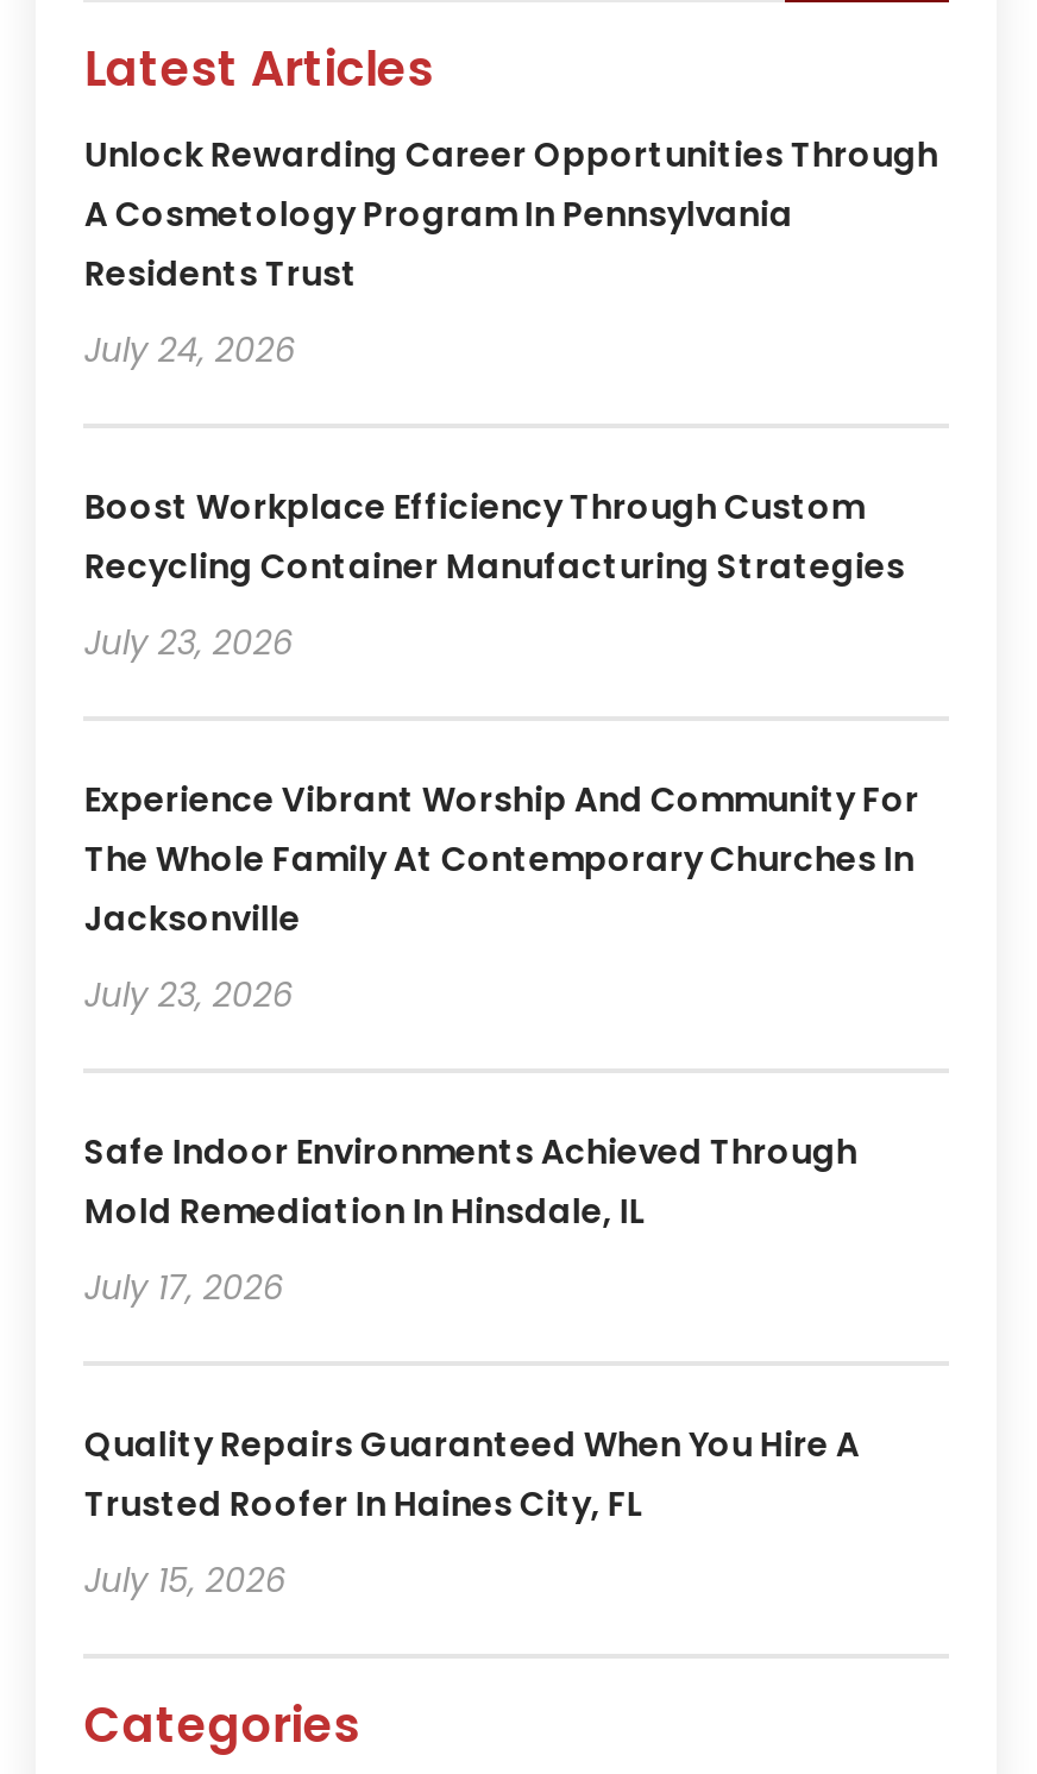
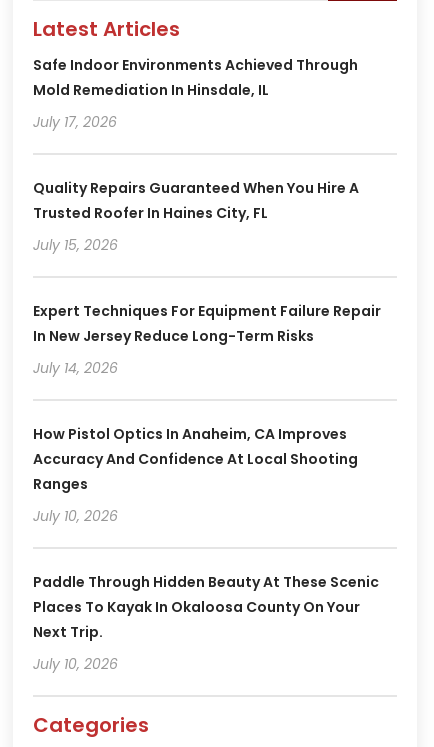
- Unlock Rewarding Career Opportunities Through
- A Cosmetology Program In Pennsylvania
- Residents Trust
- July 24, 2026
- Boost Workplace Efficiency Through Custom
- Recycling Container Manufacturing Strategies
- July 23, 2026
- Experience Vibrant Worship And Community For
- The Whole Family At Contemporary Churches In
- Jacksonville
- July 23, 2026

moved up: Safe Indoor Environments Achieved Through | Mold Remediation In Hinsdale, IL | July 17, 2026 | Quality Repairs Guaranteed When You Hire A | Trusted Roofer In Haines City, FL | July 15, 2026

+ Expert Techniques For Equipment Failure Repair
+ In New Jersey Reduce Long-Term Risks
+ July 14, 2026
+ How Pistol Optics In Anaheim, CA Improves
+ Accuracy And Confidence At Local Shooting
+ Ranges
+ July 10, 2026
+ Paddle Through Hidden Beauty At These Scenic
+ Places To Kayak In Okaloosa County On Your
+ Next Trip.
+ July 10, 2026
